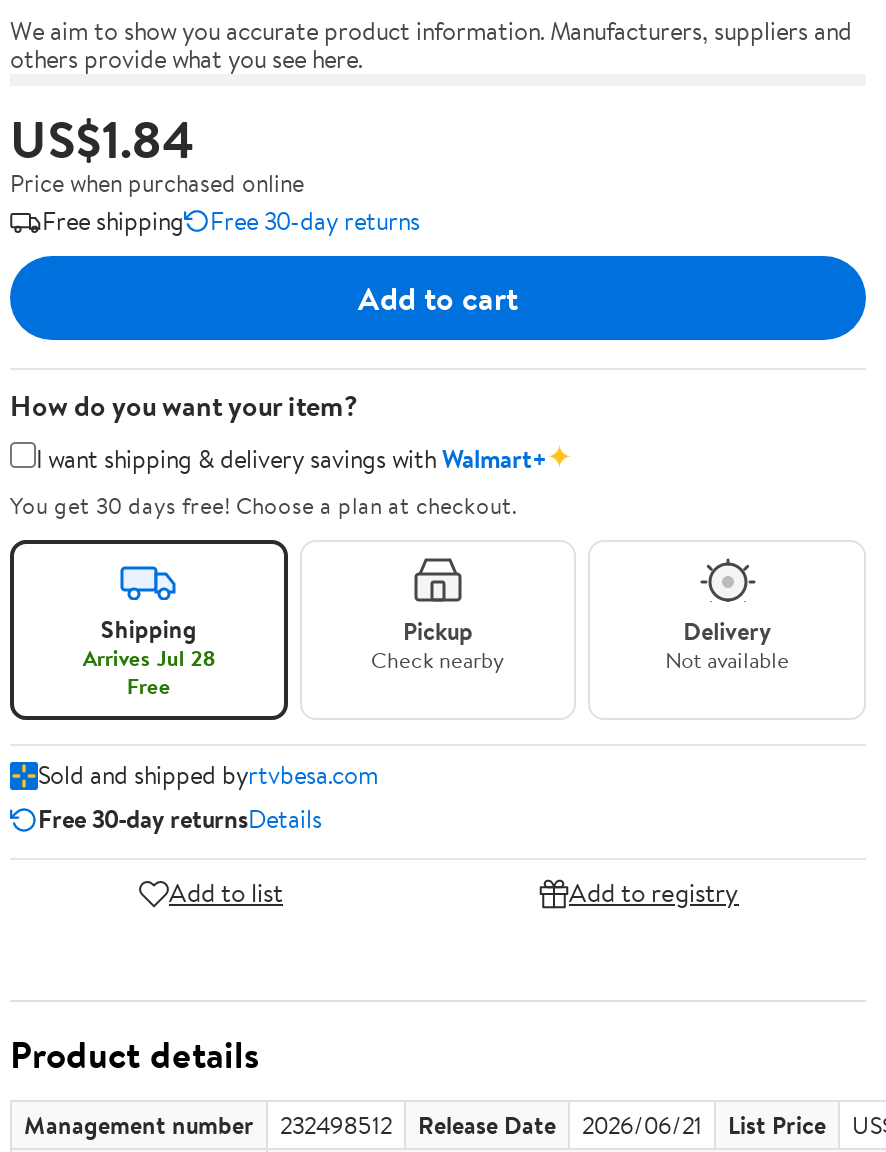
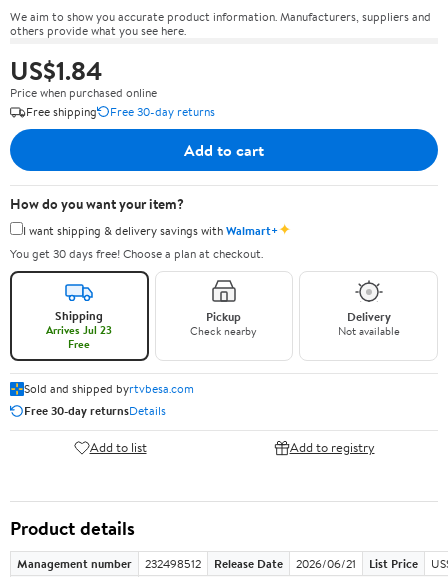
- Arrives Jul 28
+ Arrives Jul 23
